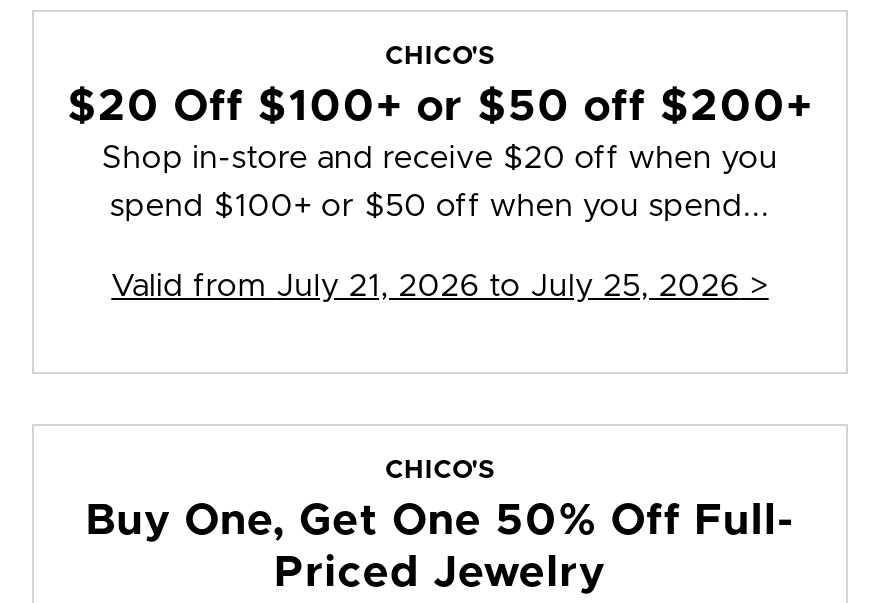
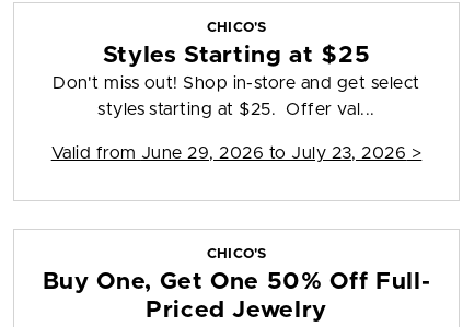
- $20 Off $100+ or $50 off $200+
- Shop in-store and receive $20 off when you
+ Styles Starting at $25
+ Don't miss out! Shop in-store and get select

- spend $100+ or $50 off when you spend...
+ styles starting at $25. Offer val...

- Valid from July 21, 2026 to July 25, 2026 >
+ Valid from June 29, 2026 to July 23, 2026 >
